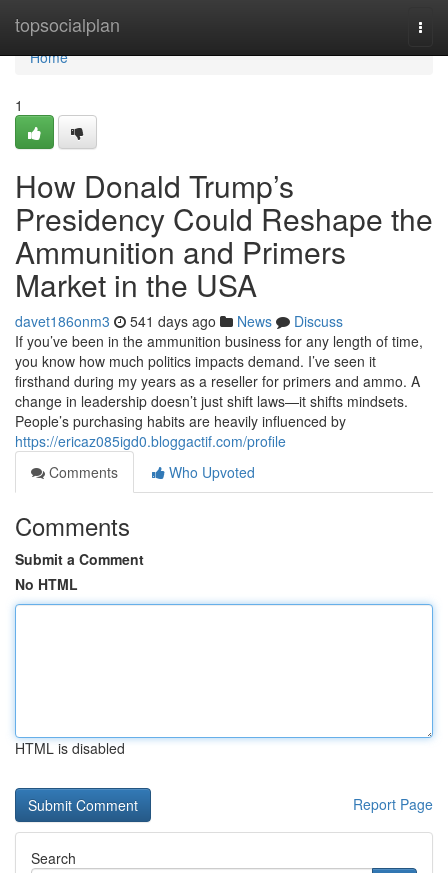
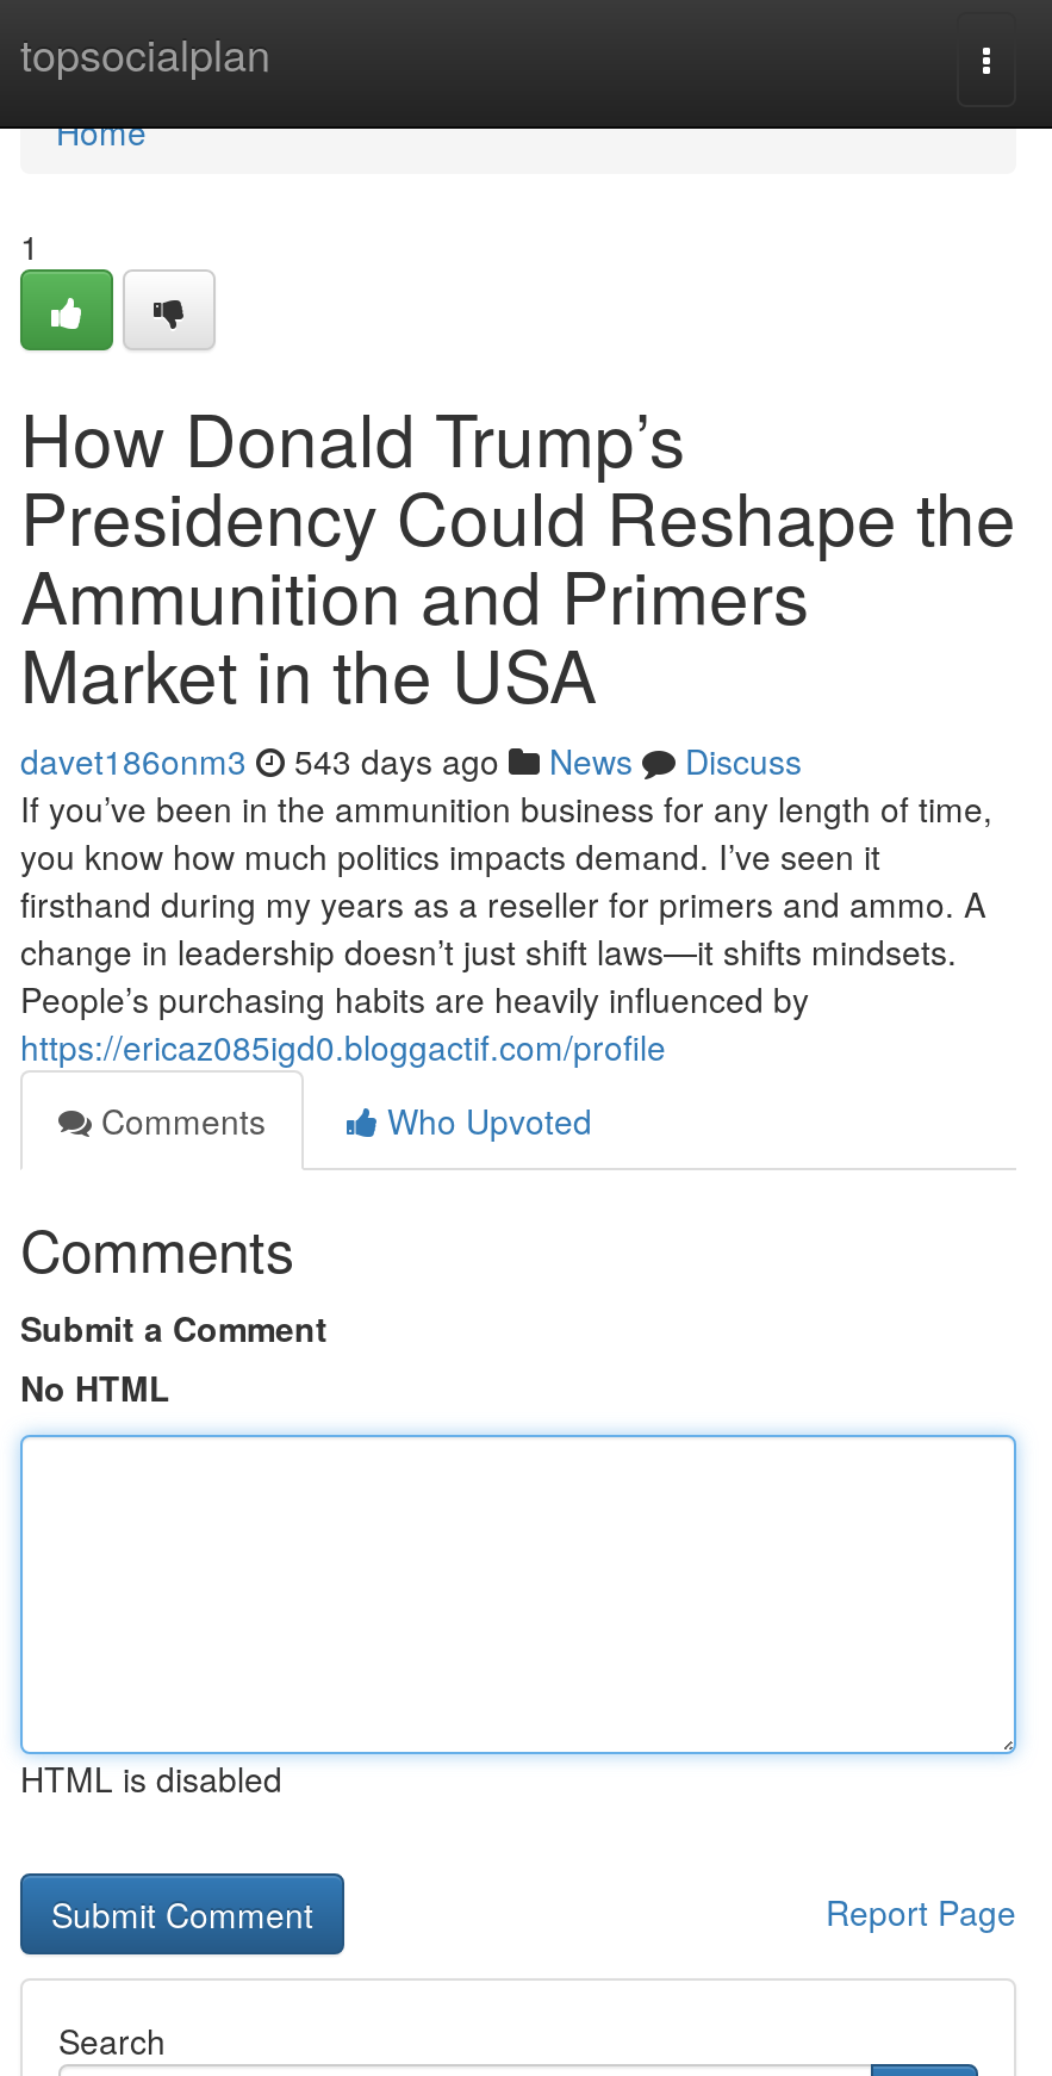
- davet186onm3 541 days ago News Discuss
+ davet186onm3 543 days ago News Discuss
